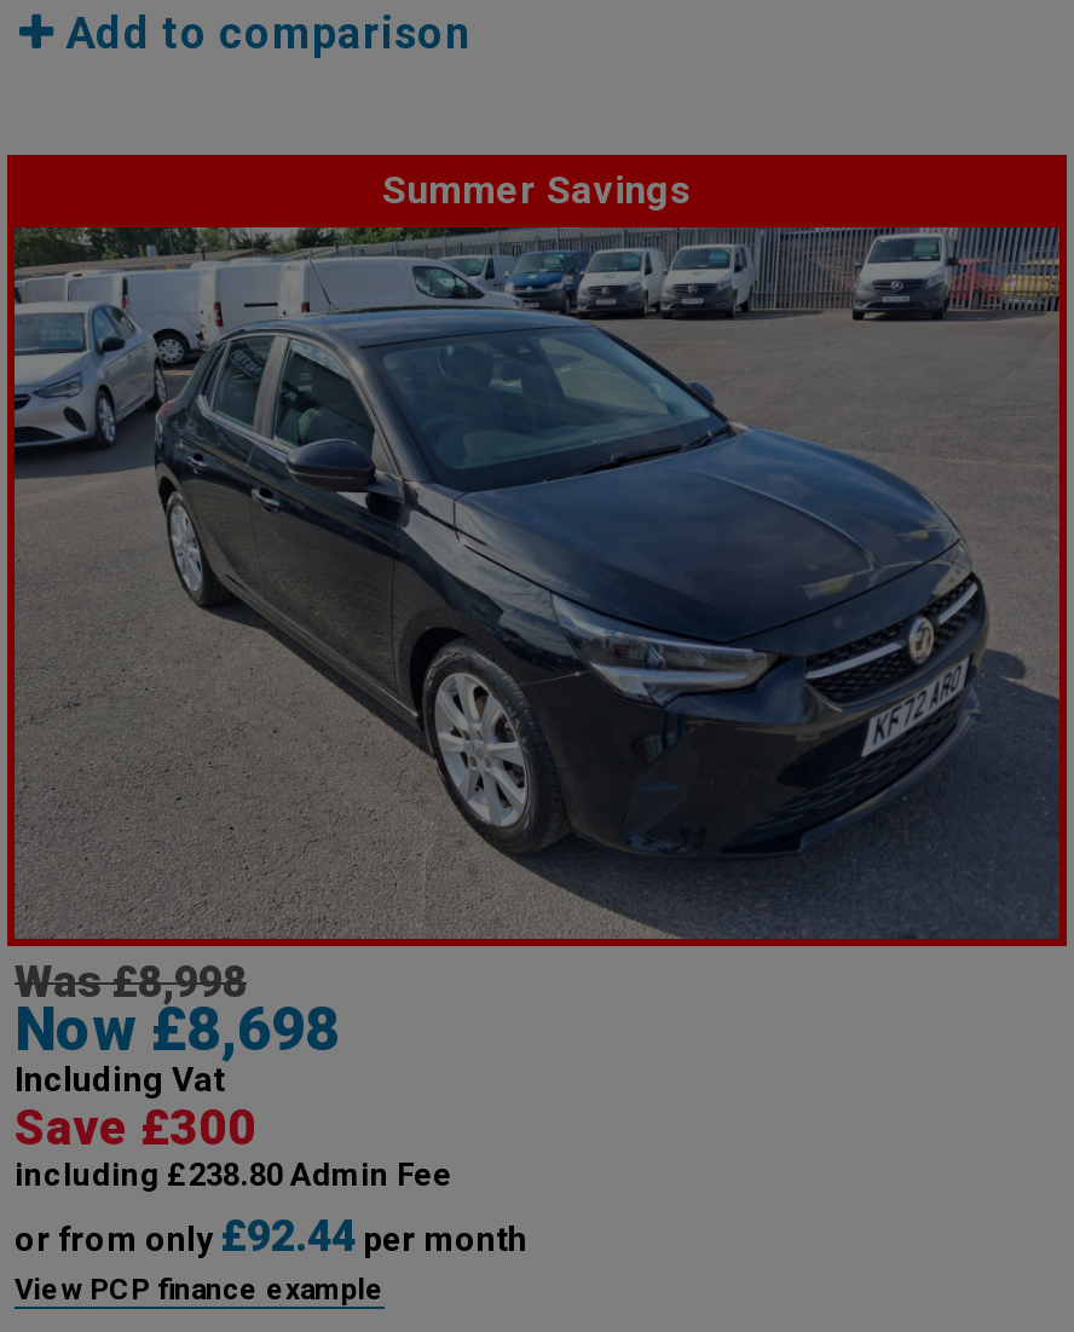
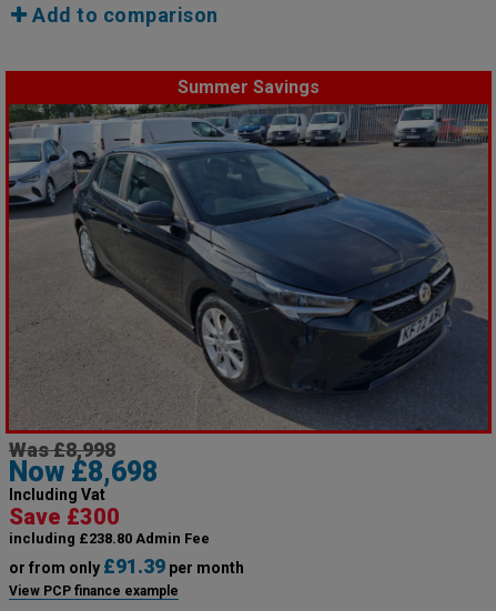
- or from only £92.44 per month
+ or from only £91.39 per month
